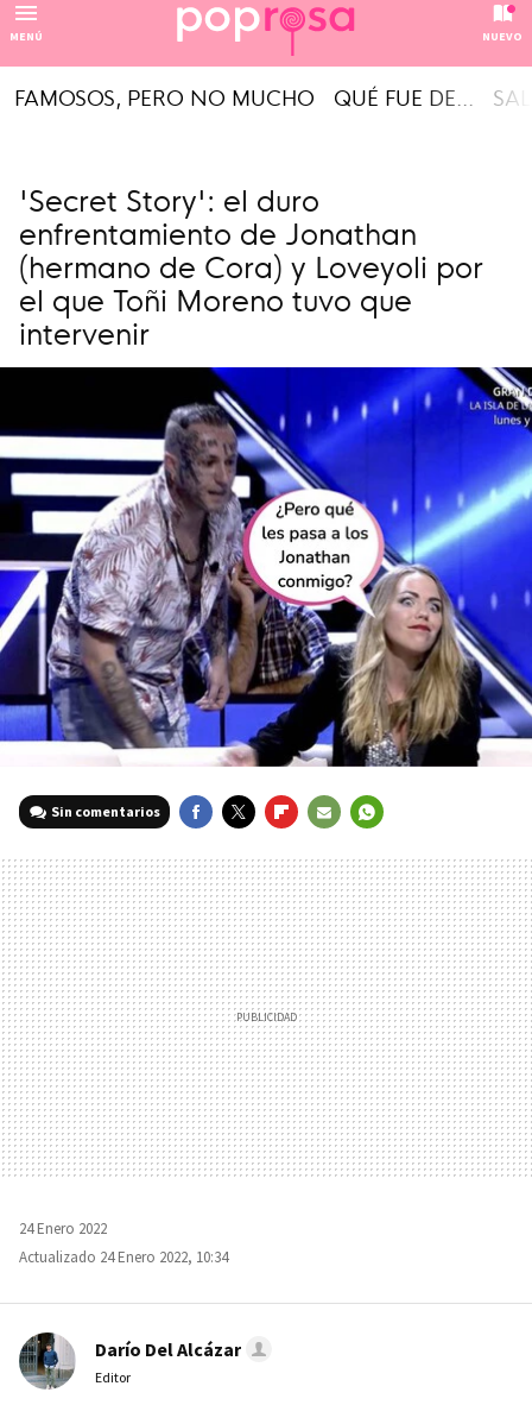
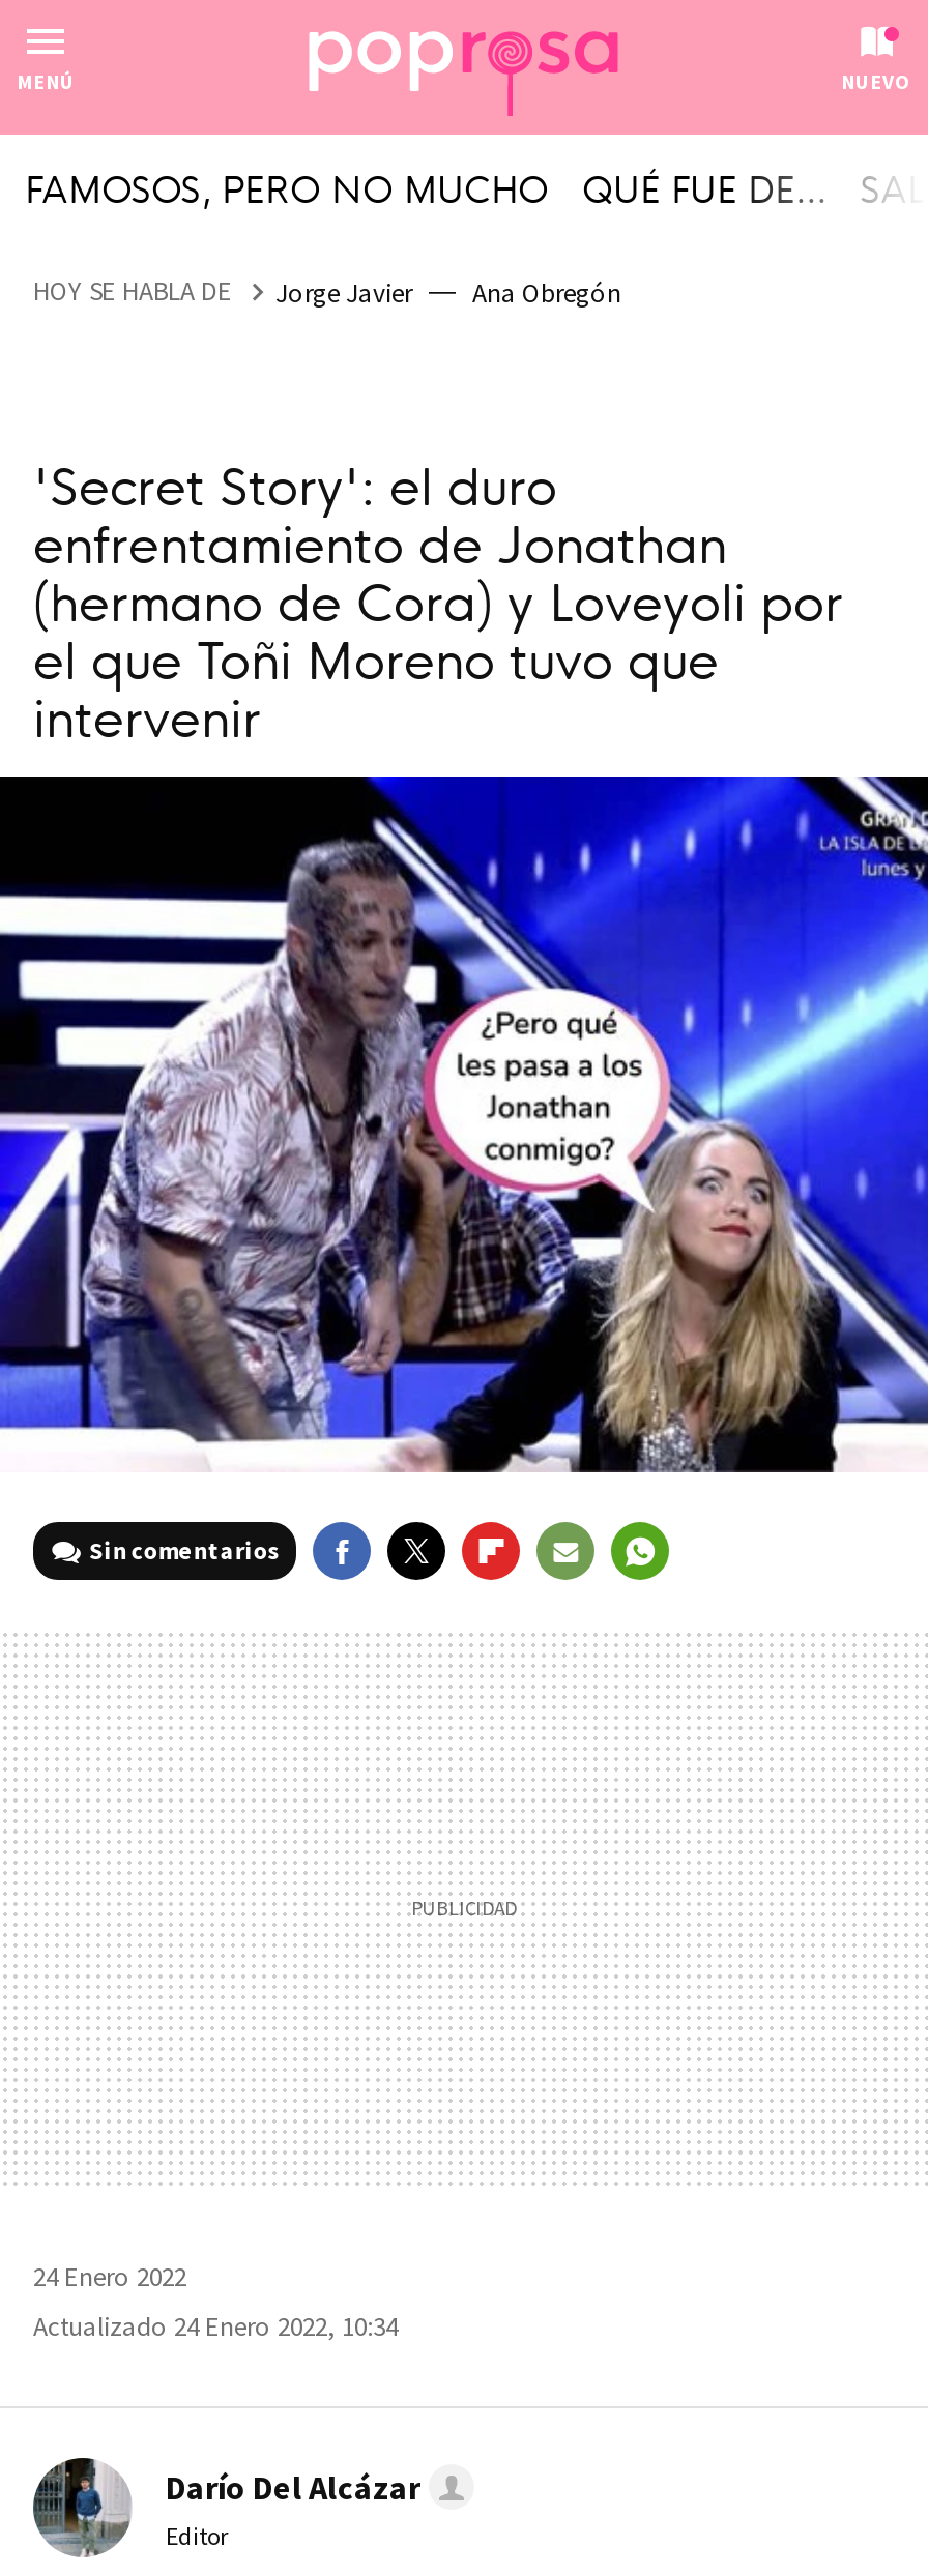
+ HOY SE HABLA DE
+ Jorge Javier
+ Ana Obregón
